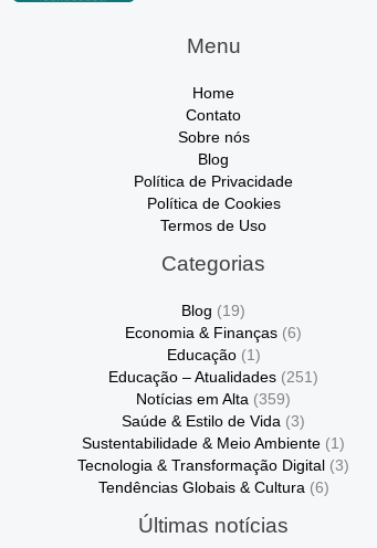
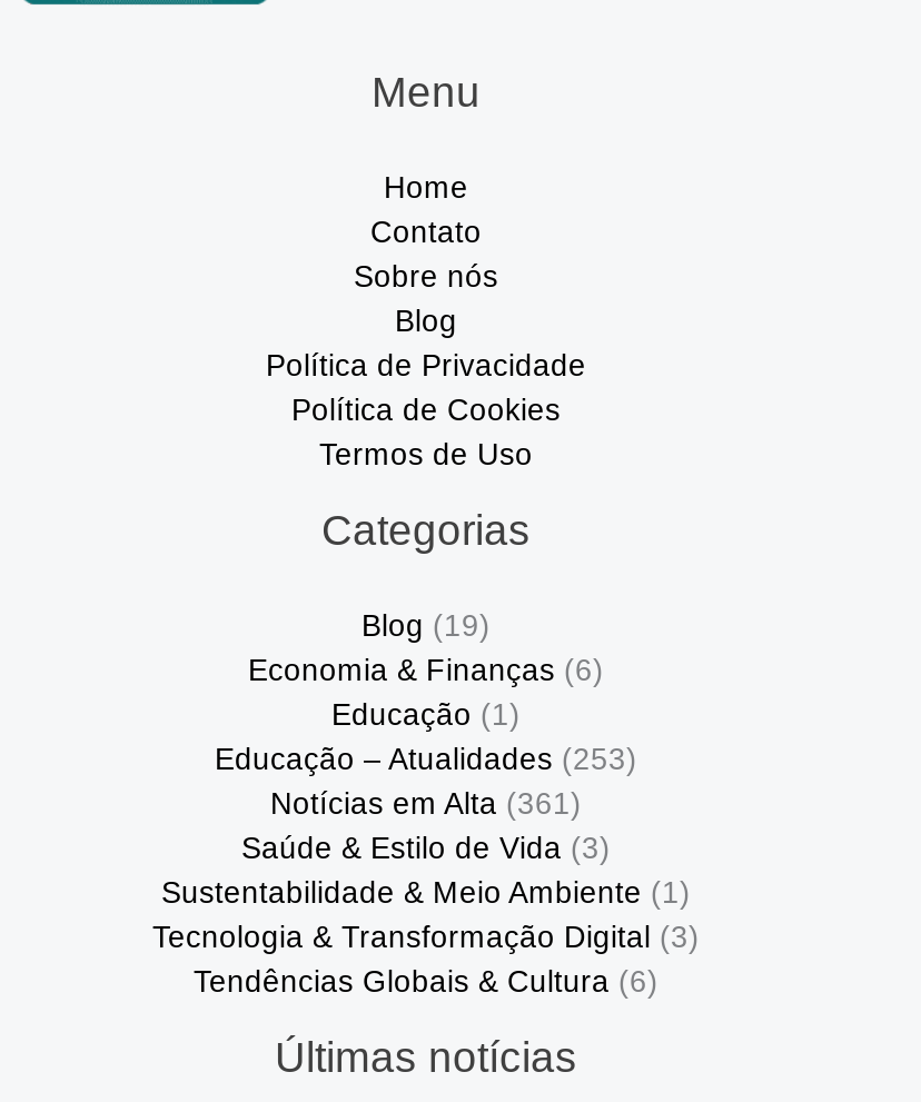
- Educação – Atualidades (251)
+ Educação – Atualidades (253)

- Notícias em Alta (359)
+ Notícias em Alta (361)
